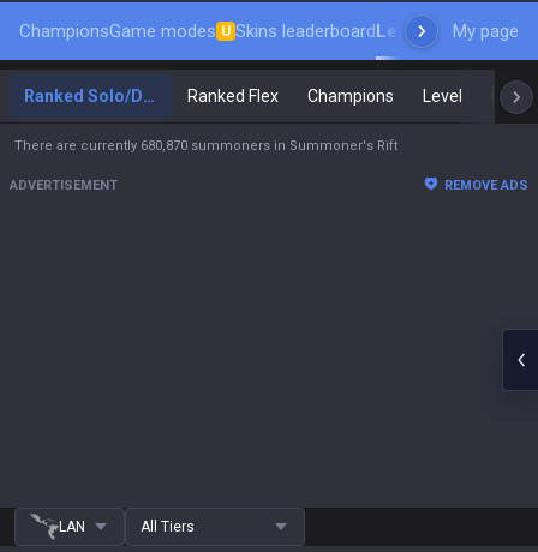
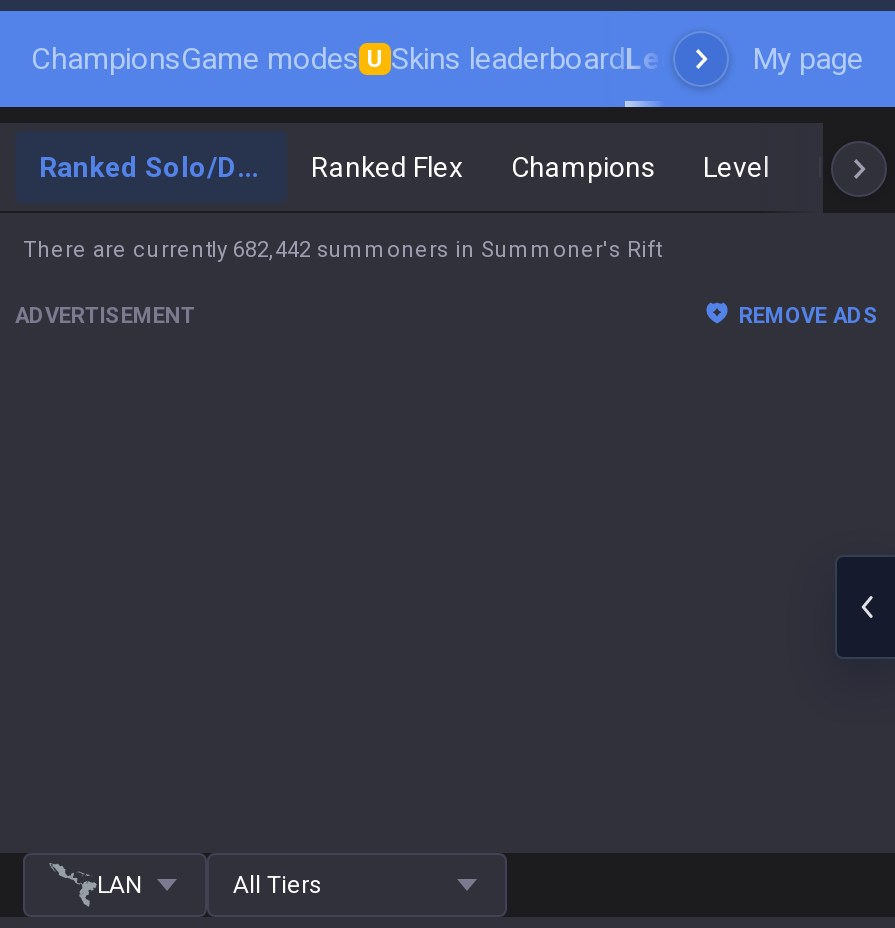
- There are currently 680,870 summoners in Summoner's Rift
+ There are currently 682,442 summoners in Summoner's Rift
